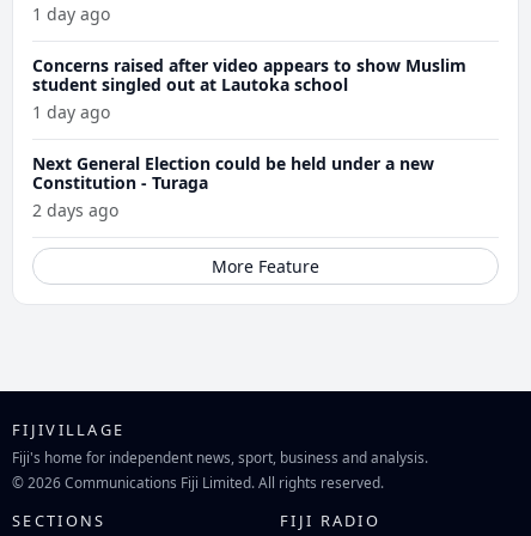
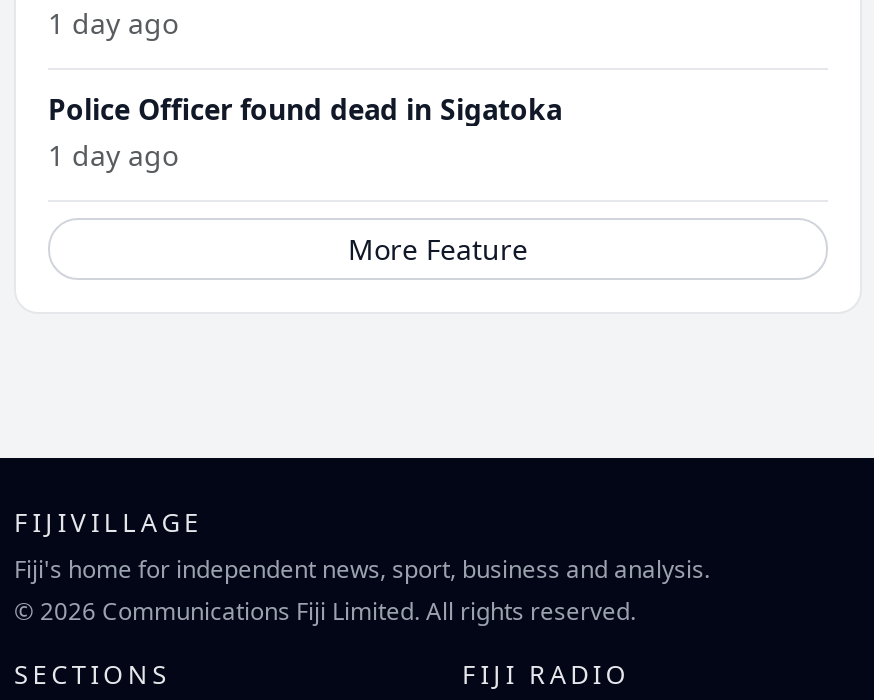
- Concerns raised after video appears to show Muslim
- student singled out at Lautoka school
+ Police Officer found dead in Sigatoka

- Next General Election could be held under a new
- Constitution - Turaga
- 2 days ago
